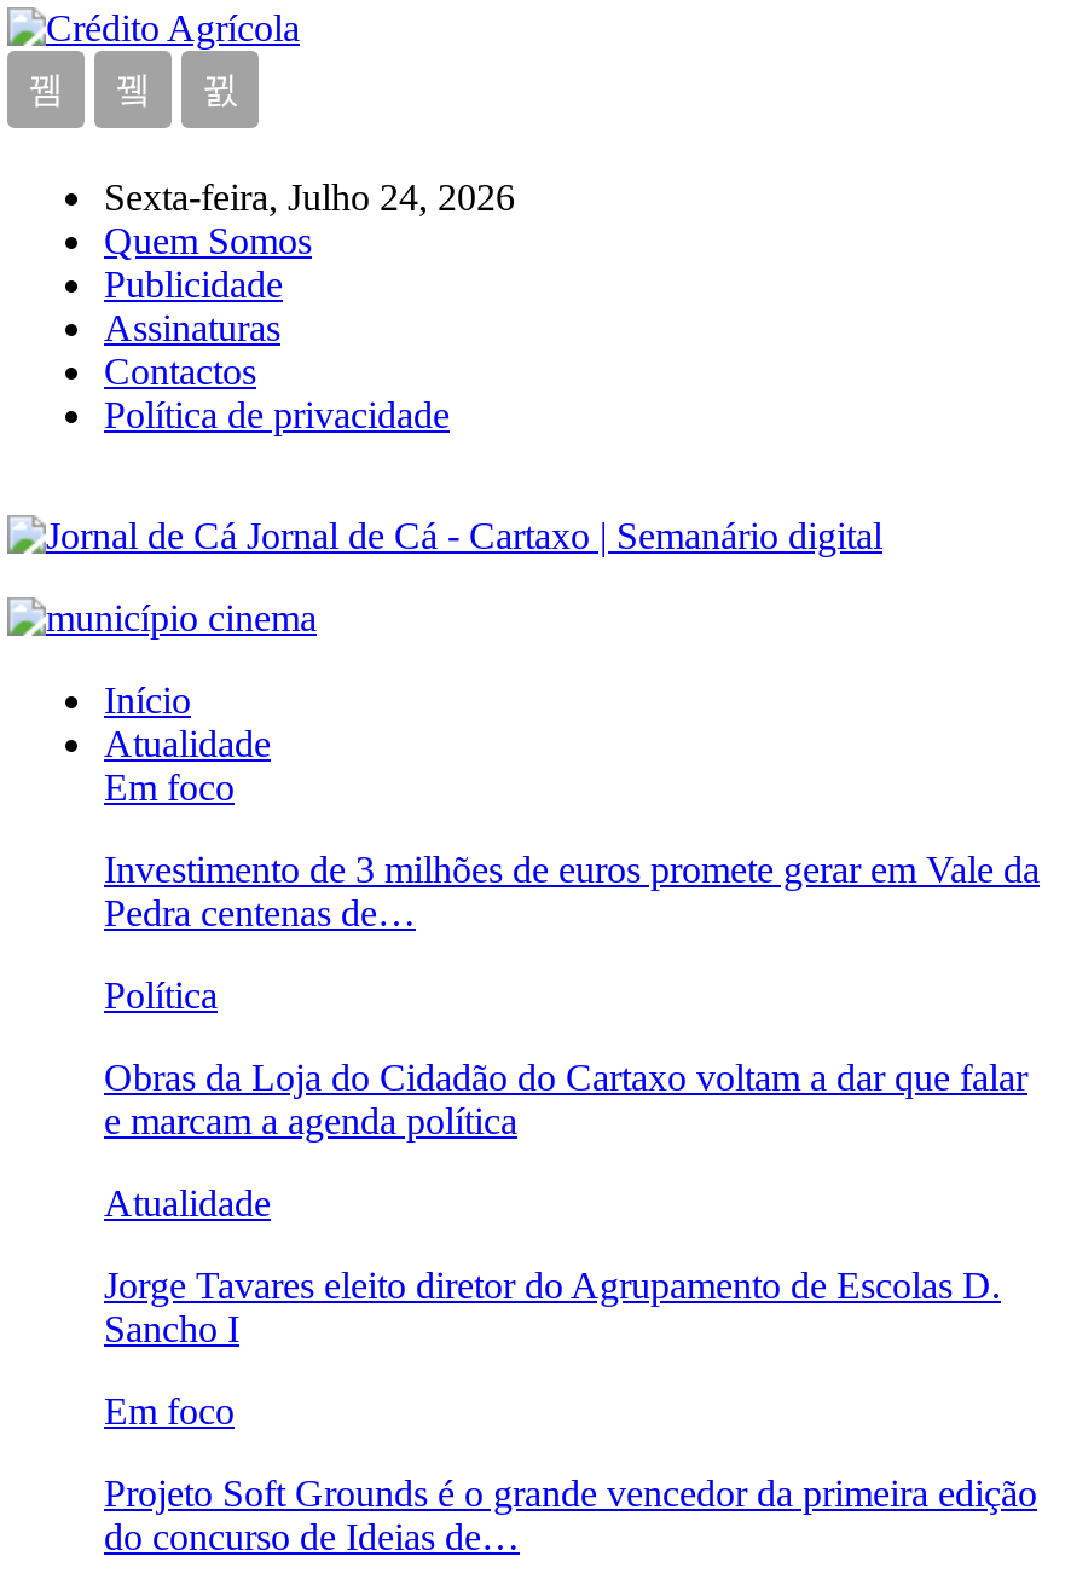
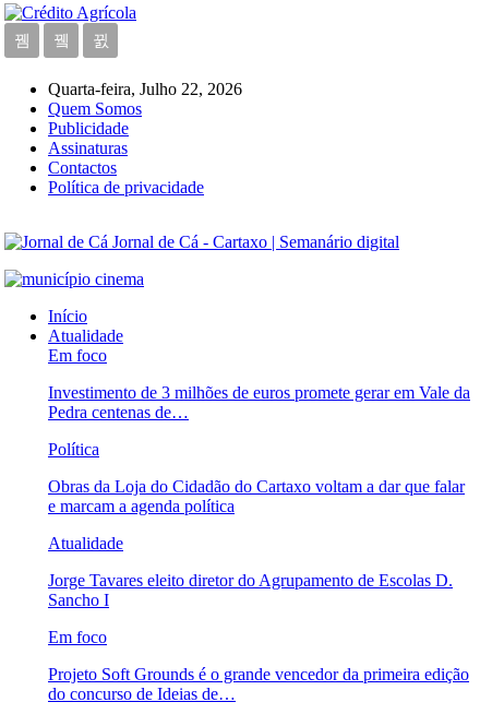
- Sexta-feira, Julho 24, 2026
+ Quarta-feira, Julho 22, 2026
